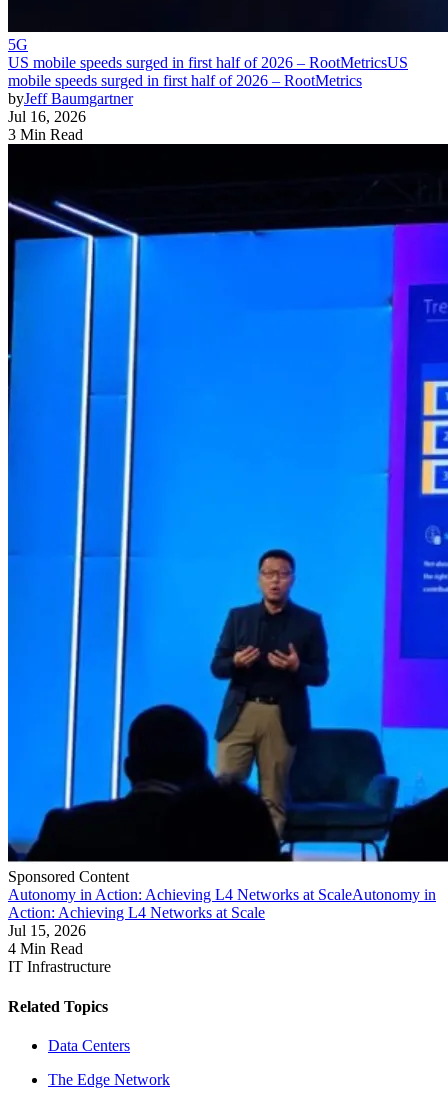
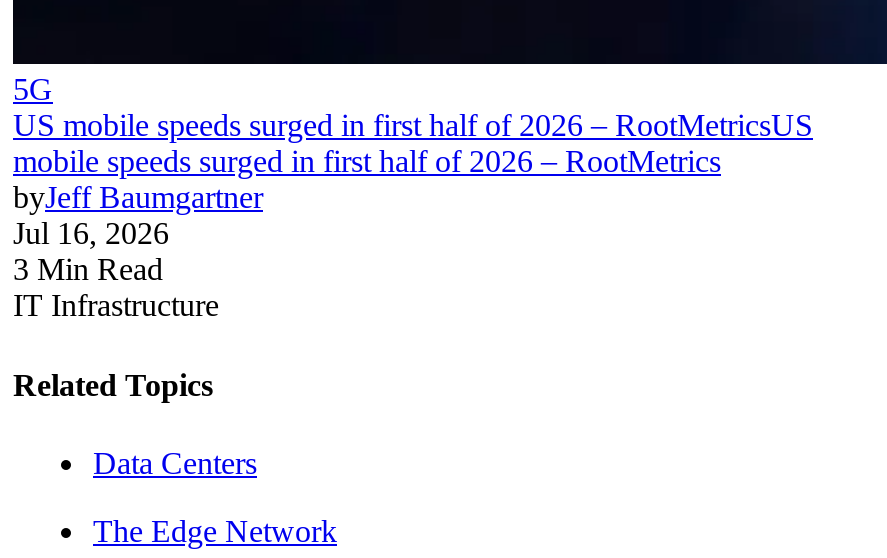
- [image]
- Sponsored Content
- Autonomy in Action: Achieving L4 Networks at ScaleAutonomy in
- Action: Achieving L4 Networks at Scale
- Jul 15, 2026
- 4 Min Read
